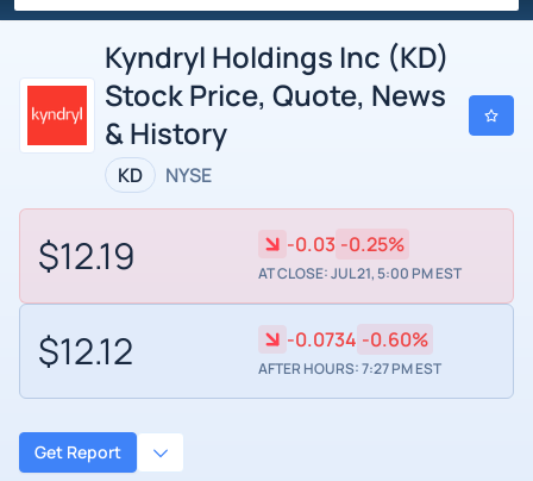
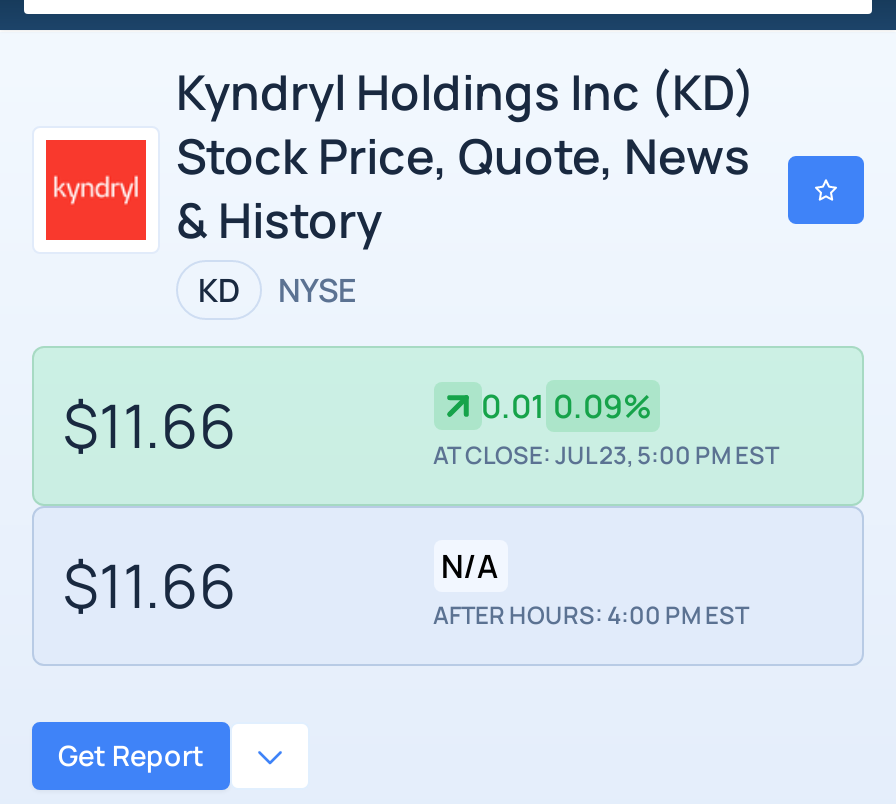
- $12.19
- -0.03 -0.25%
- AT CLOSE: JUL 21, 5:00 PM EST
+ $11.66
+ 0.01 0.09%
+ AT CLOSE: JUL 23, 5:00 PM EST

- $12.12
- -0.0734 -0.60%
- AFTER HOURS: 7:27 PM EST
+ $11.66
+ N/A
+ AFTER HOURS: 4:00 PM EST
